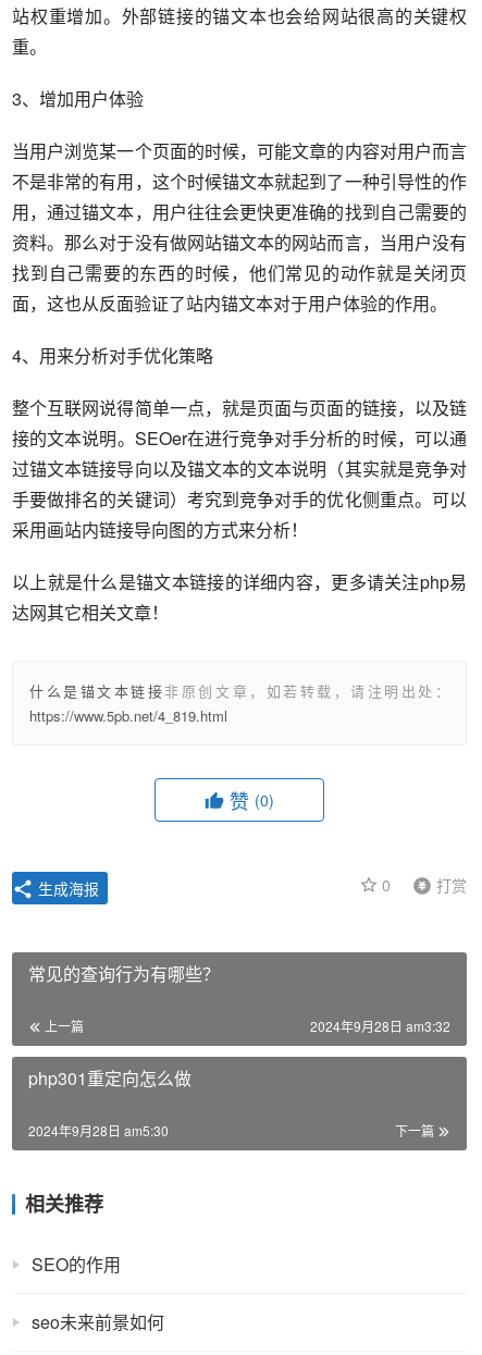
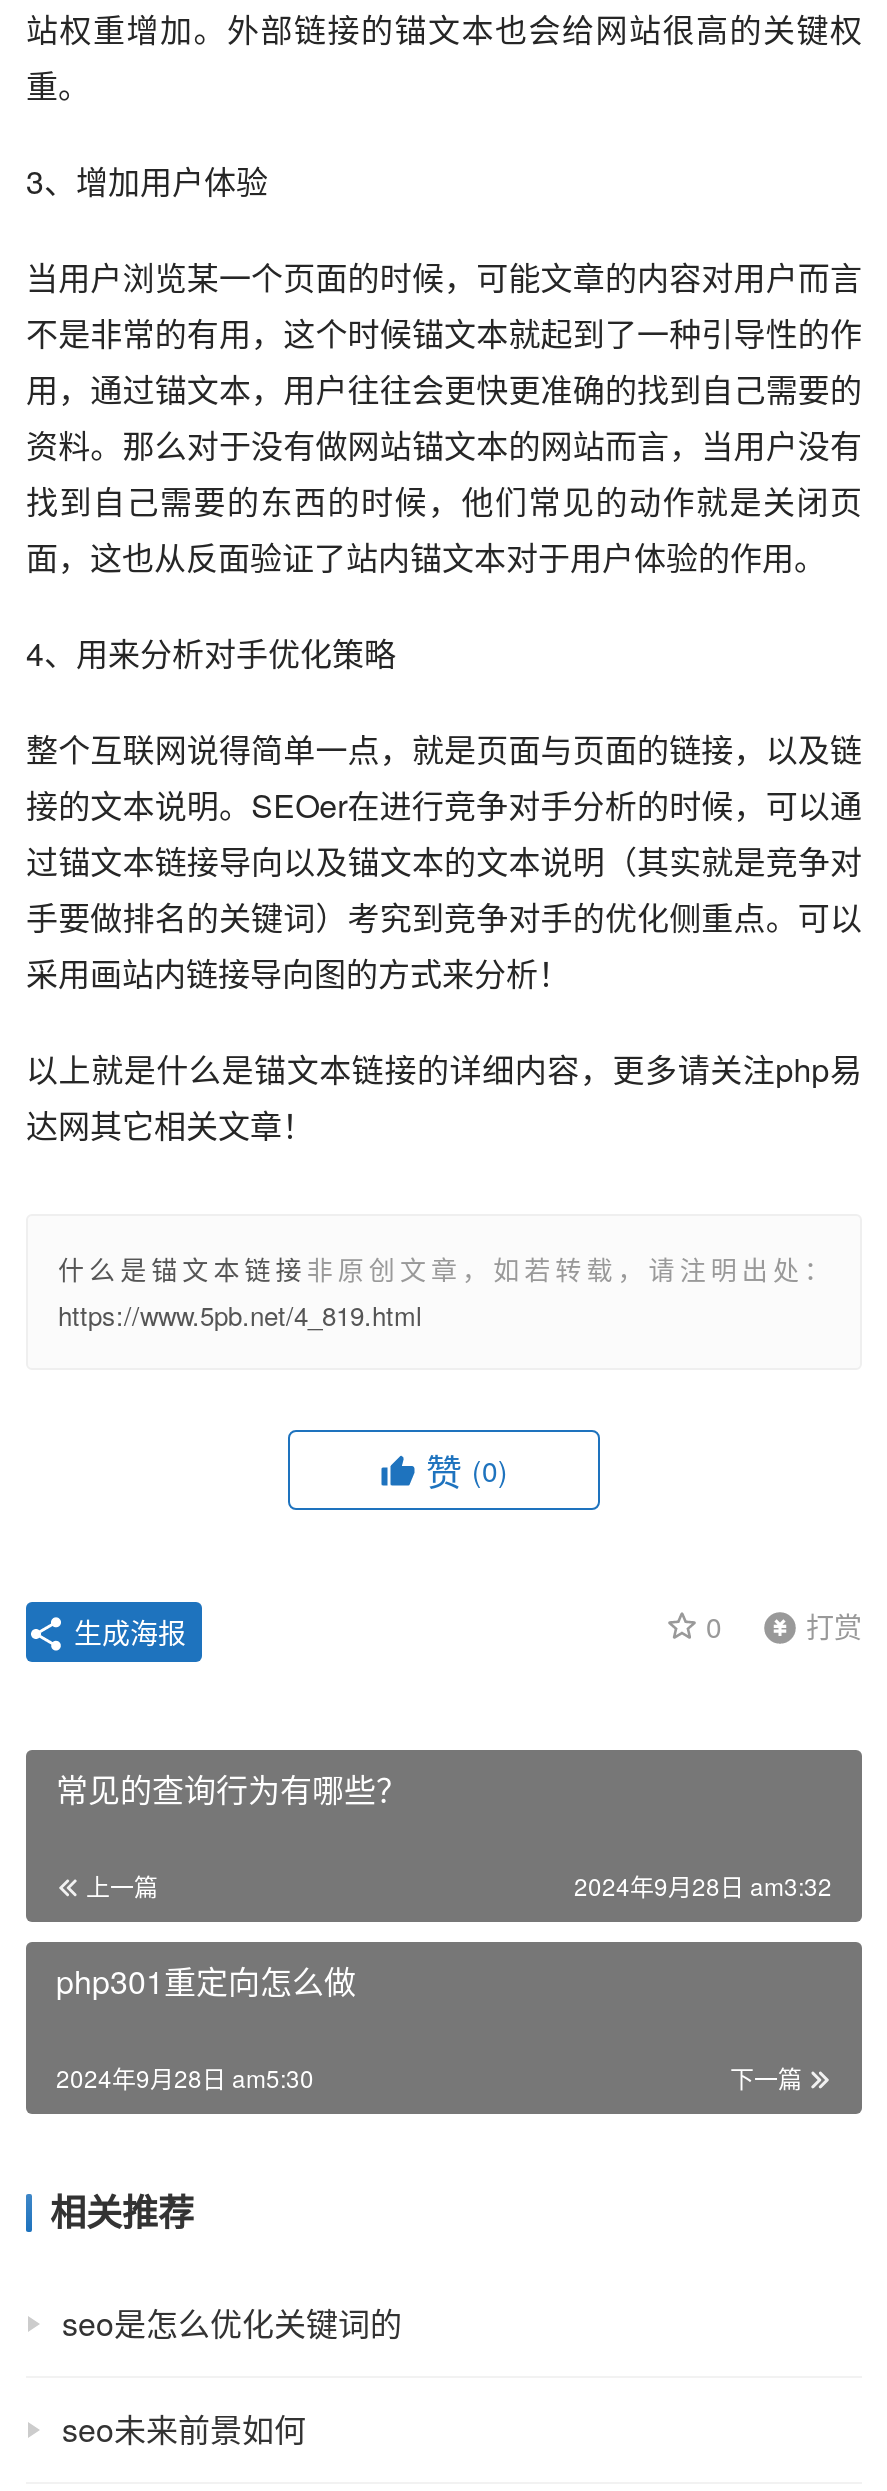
- SEO的作用
+ seo是怎么优化关键词的
